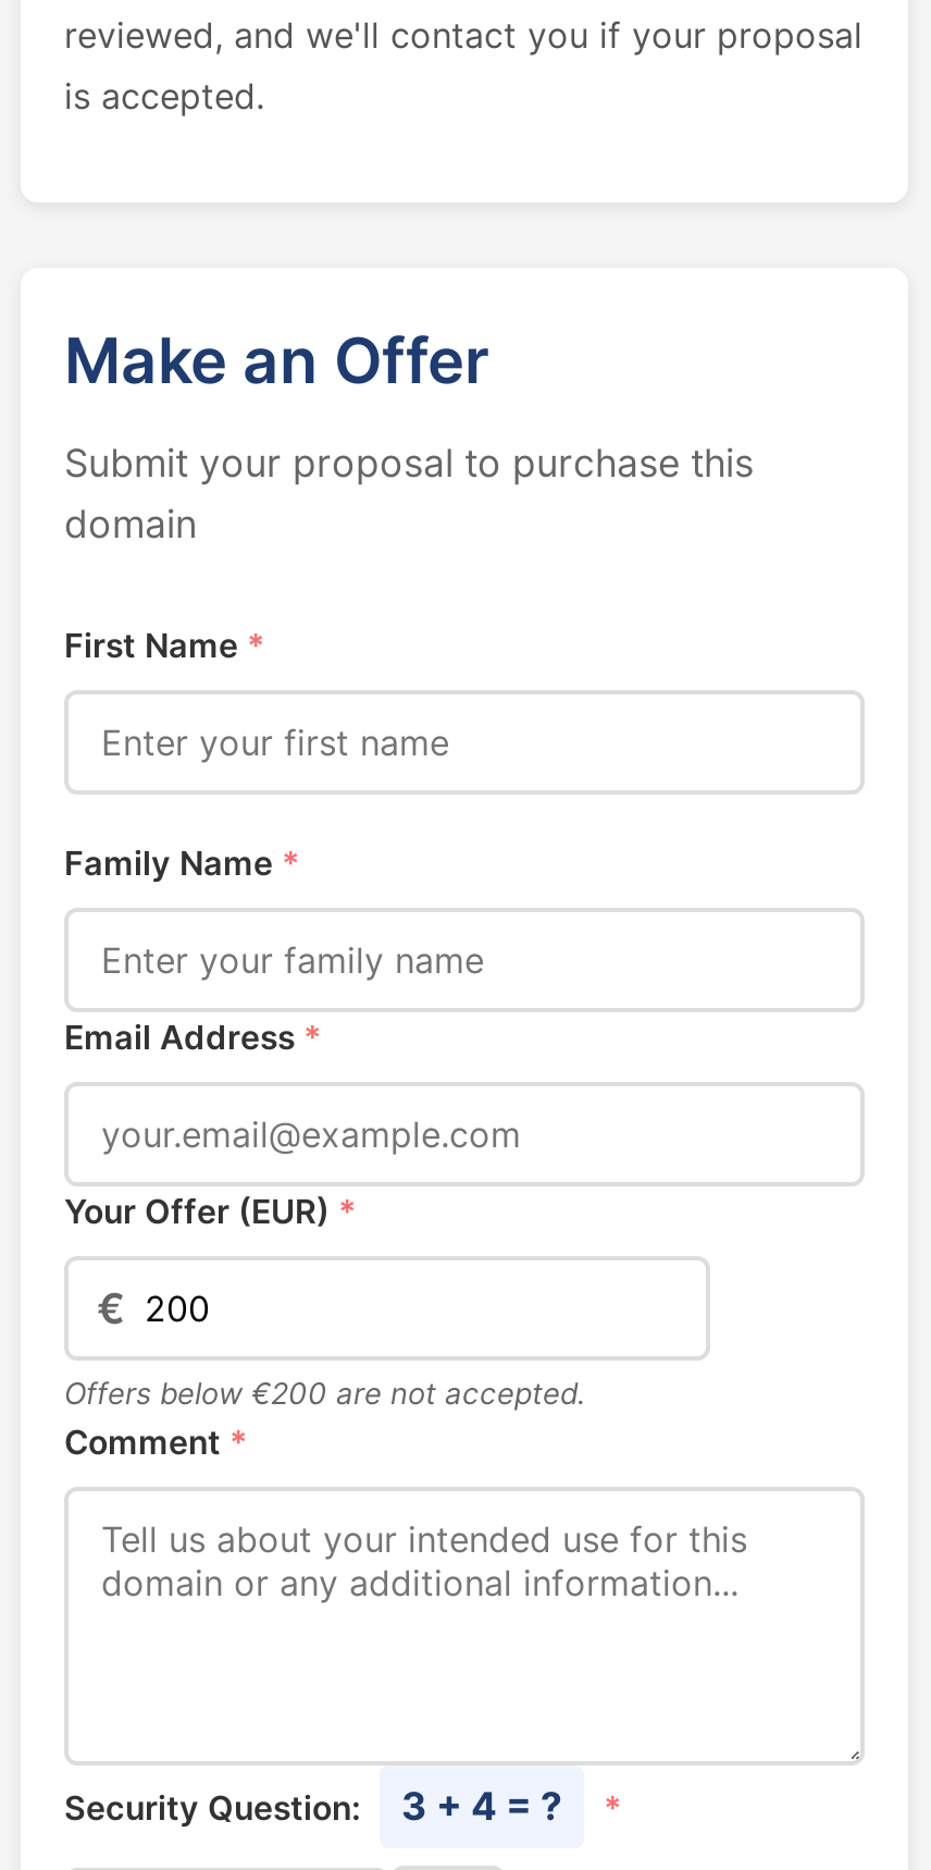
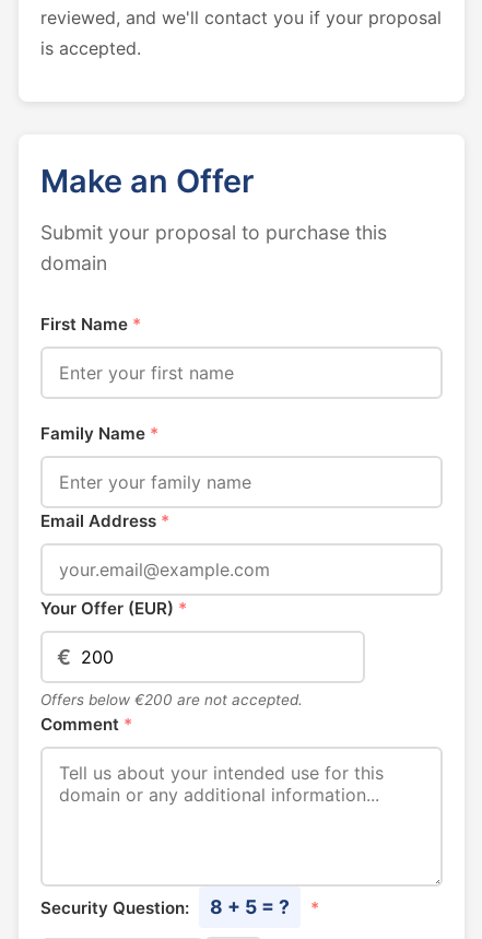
- 3 + 4 = ?
+ 8 + 5 = ?
